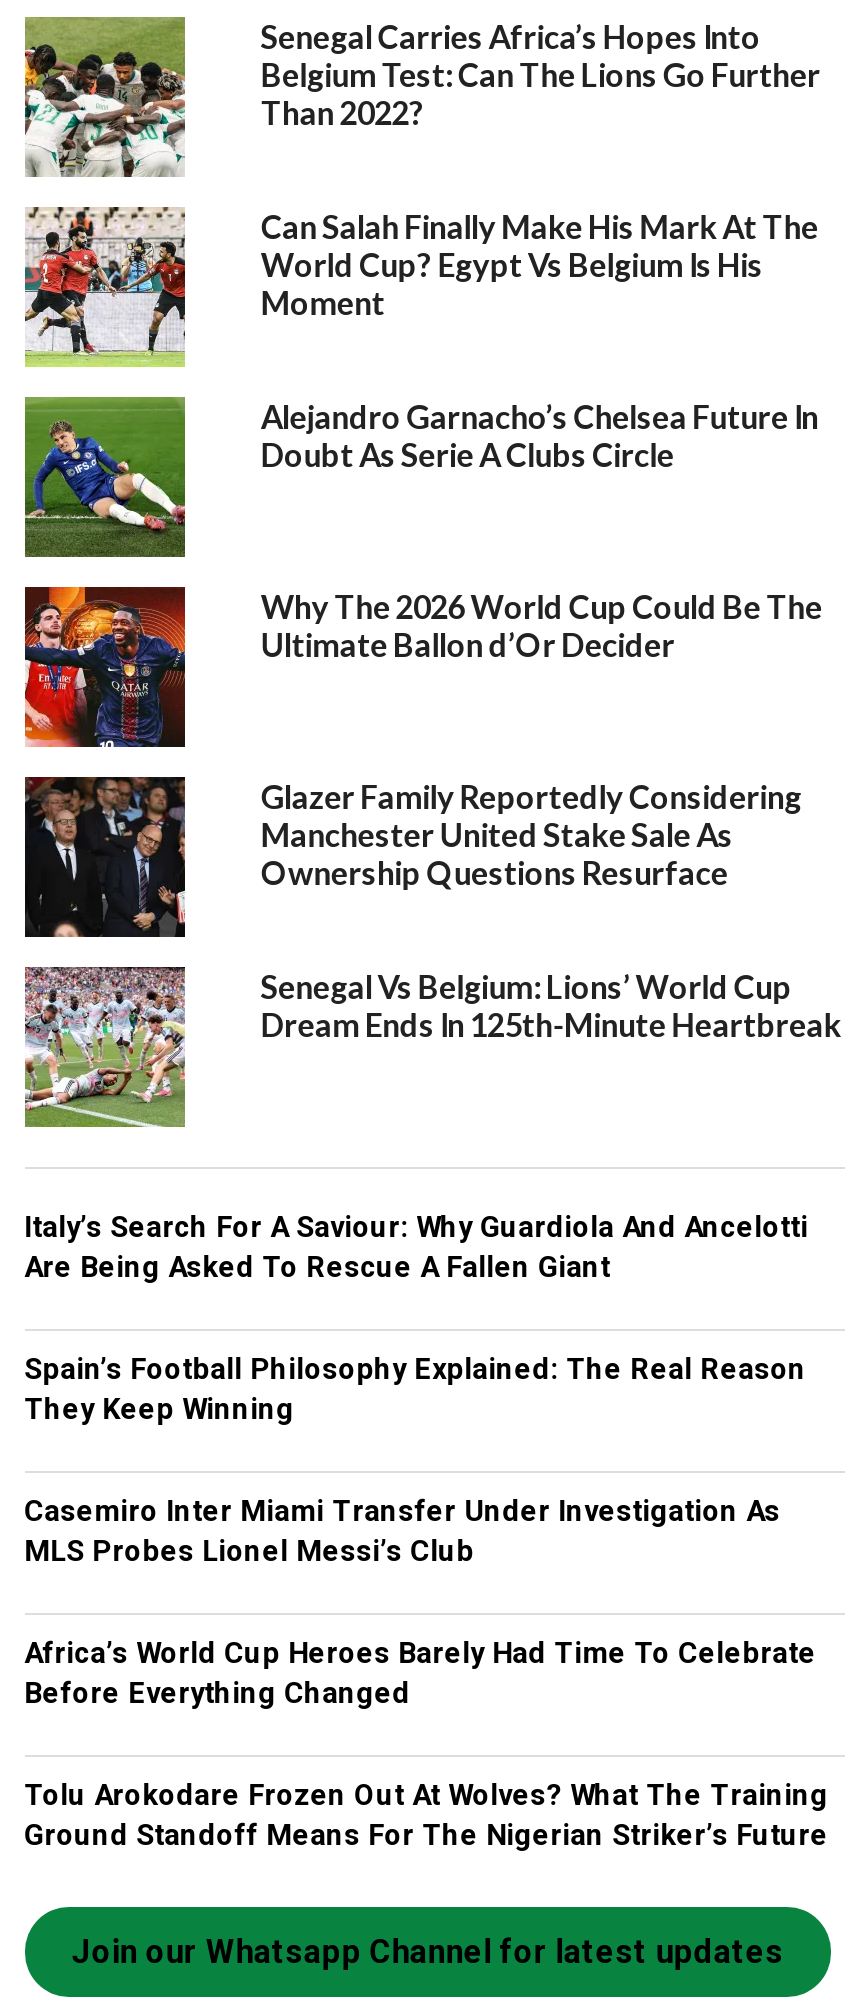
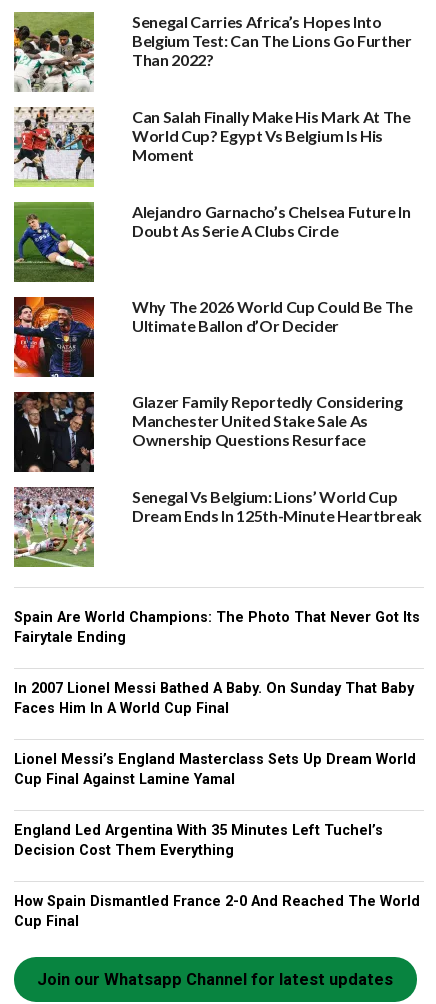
- Italy’s Search For A Saviour: Why Guardiola And Ancelotti
- Are Being Asked To Rescue A Fallen Giant
+ Spain Are World Champions: The Photo That Never Got Its
+ Fairytale Ending

- Spain’s Football Philosophy Explained: The Real Reason
- They Keep Winning
+ In 2007 Lionel Messi Bathed A Baby. On Sunday That Baby
+ Faces Him In A World Cup Final

- Casemiro Inter Miami Transfer Under Investigation As
- MLS Probes Lionel Messi’s Club
+ Lionel Messi’s England Masterclass Sets Up Dream World
+ Cup Final Against Lamine Yamal

- Africa’s World Cup Heroes Barely Had Time To Celebrate
- Before Everything Changed
+ England Led Argentina With 35 Minutes Left Tuchel’s
+ Decision Cost Them Everything

- Tolu Arokodare Frozen Out At Wolves? What The Training
- Ground Standoff Means For The Nigerian Striker’s Future
+ How Spain Dismantled France 2-0 And Reached The World
+ Cup Final
